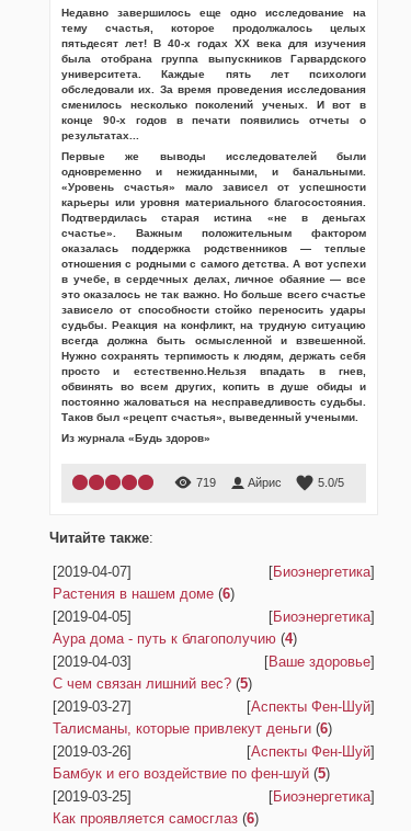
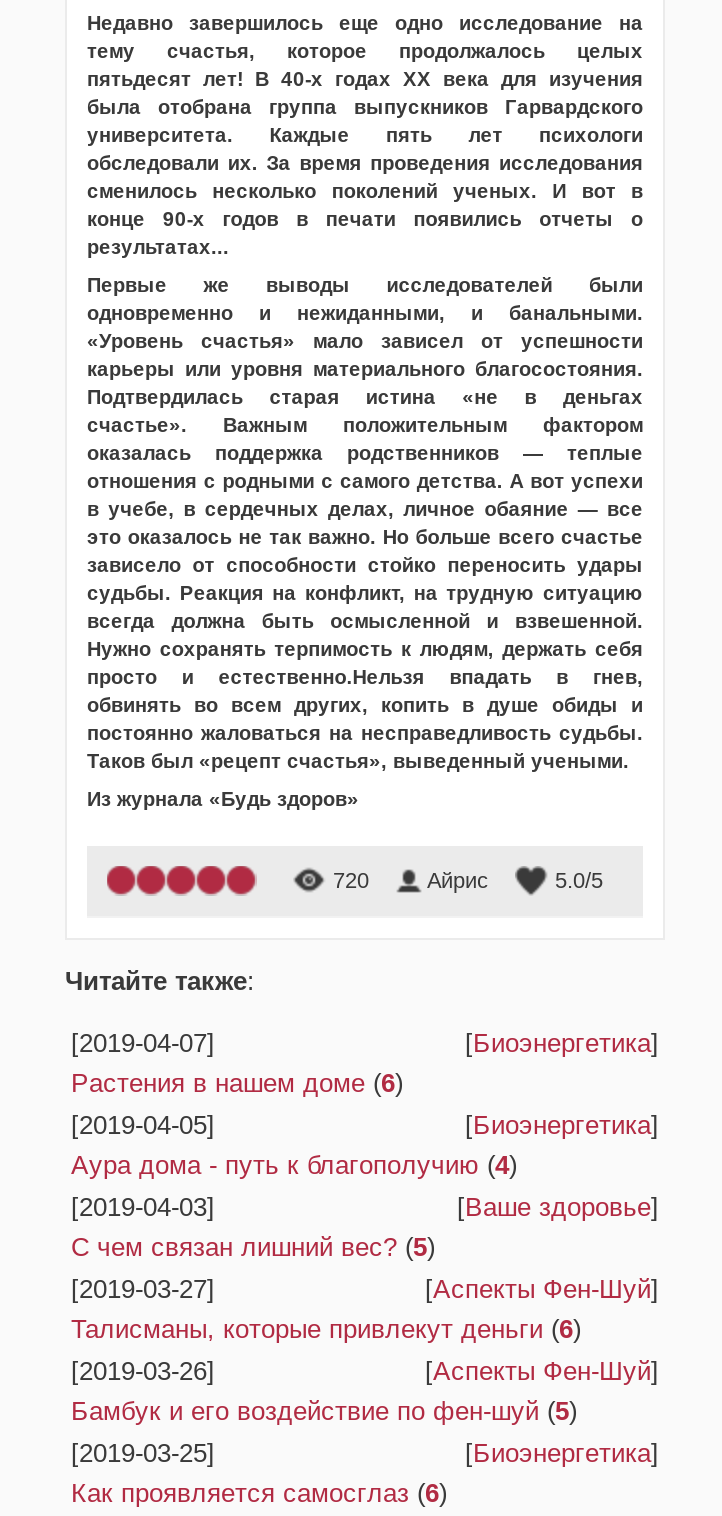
- 719
+ 720
